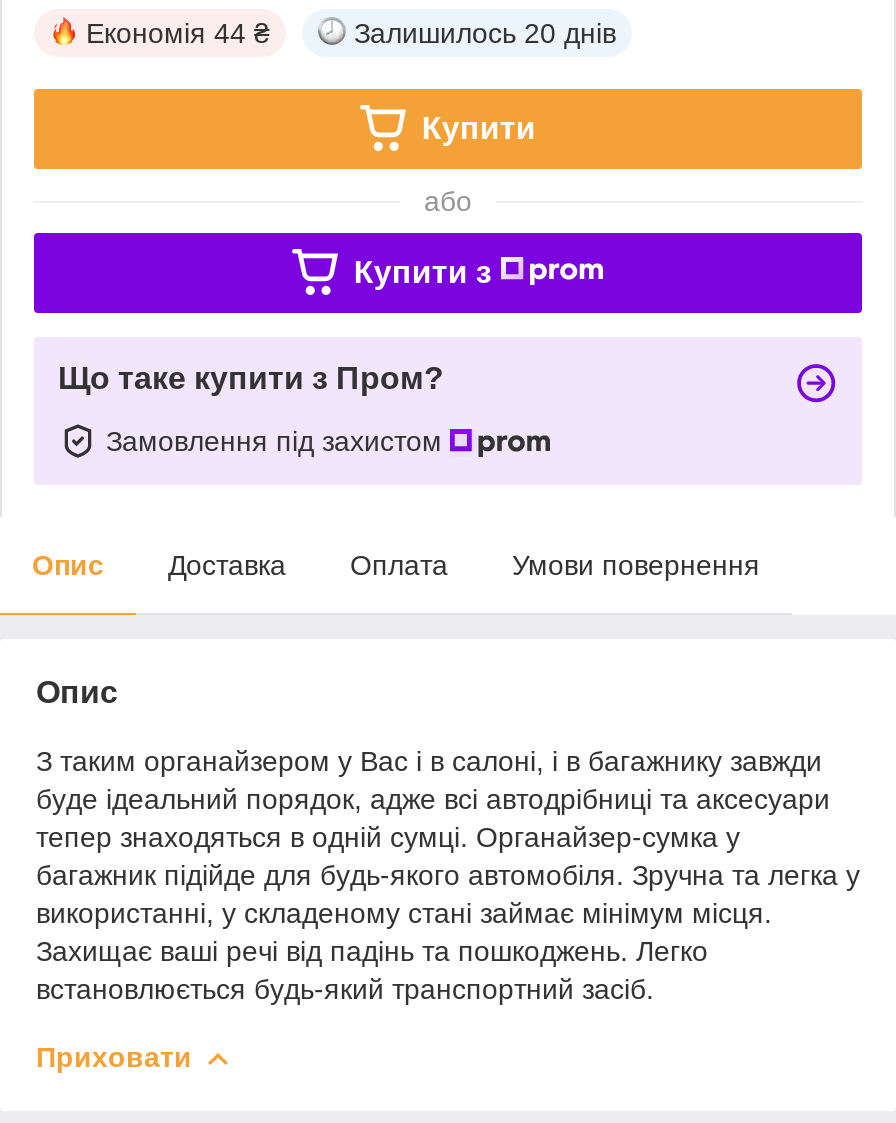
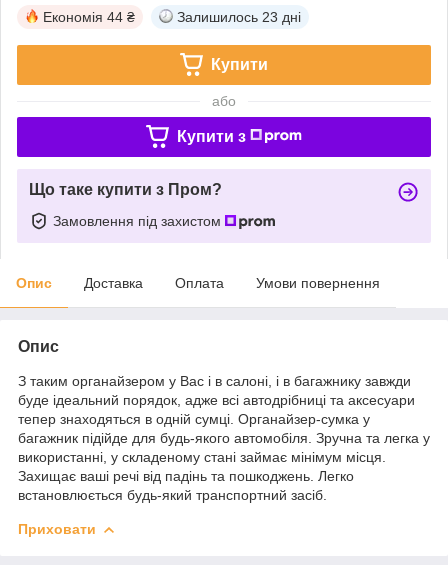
- Залишилось 20 днів
+ Залишилось 23 дні
